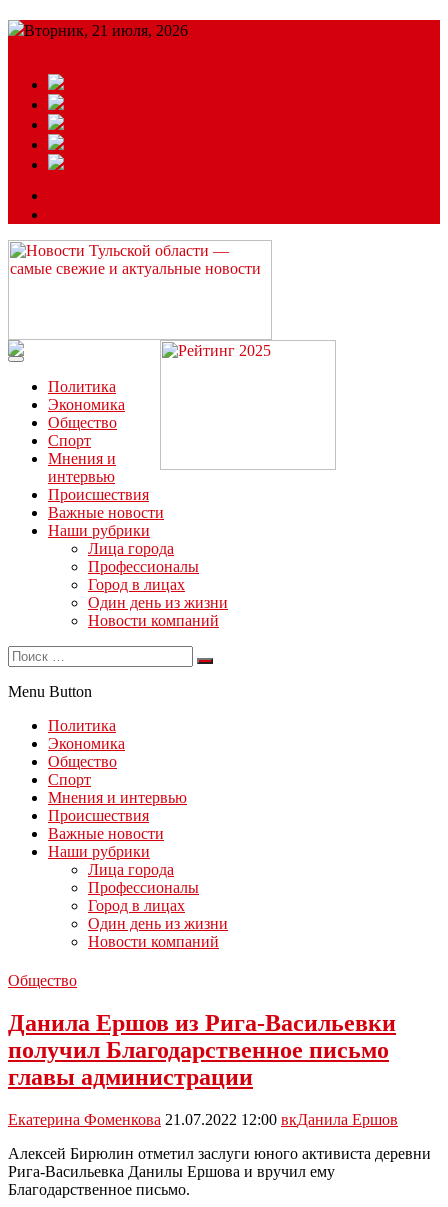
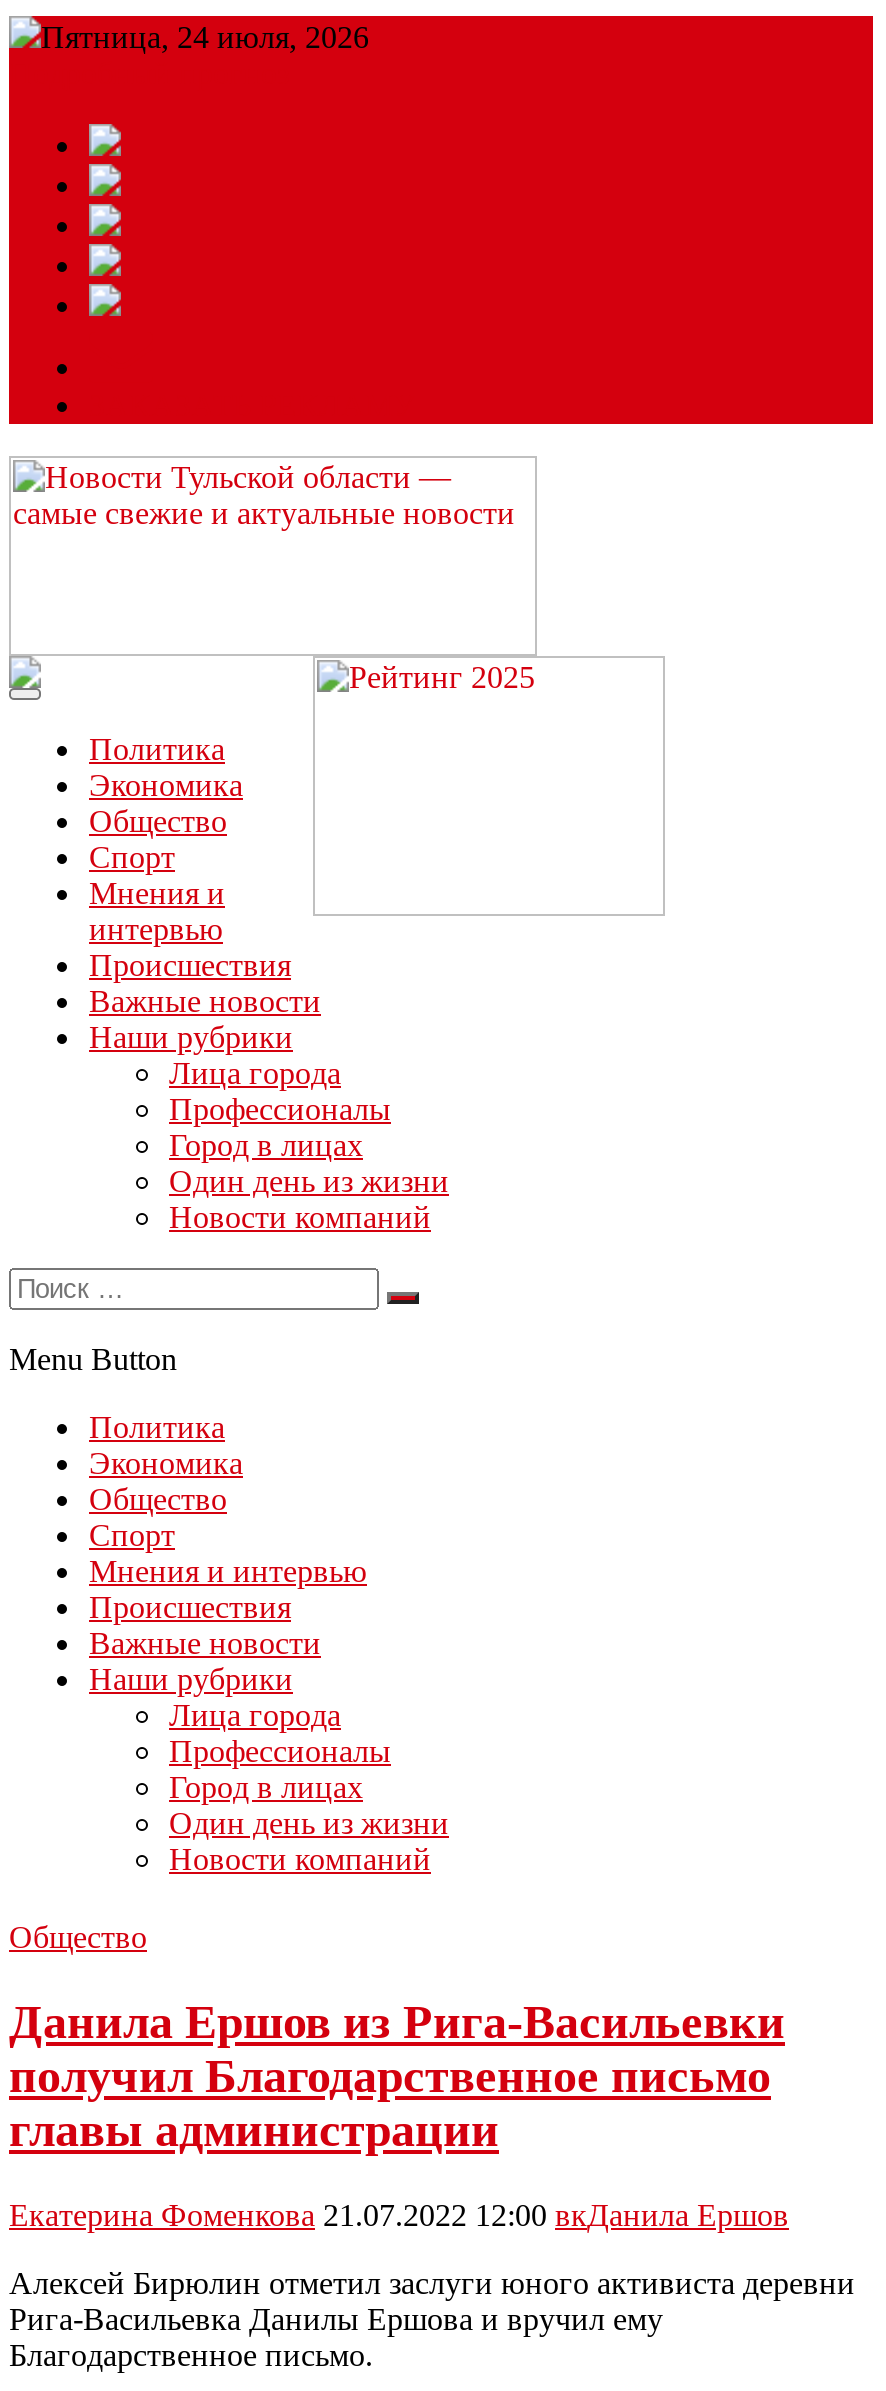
- Вторник, 21 июля, 2026
+ Пятница, 24 июля, 2026
